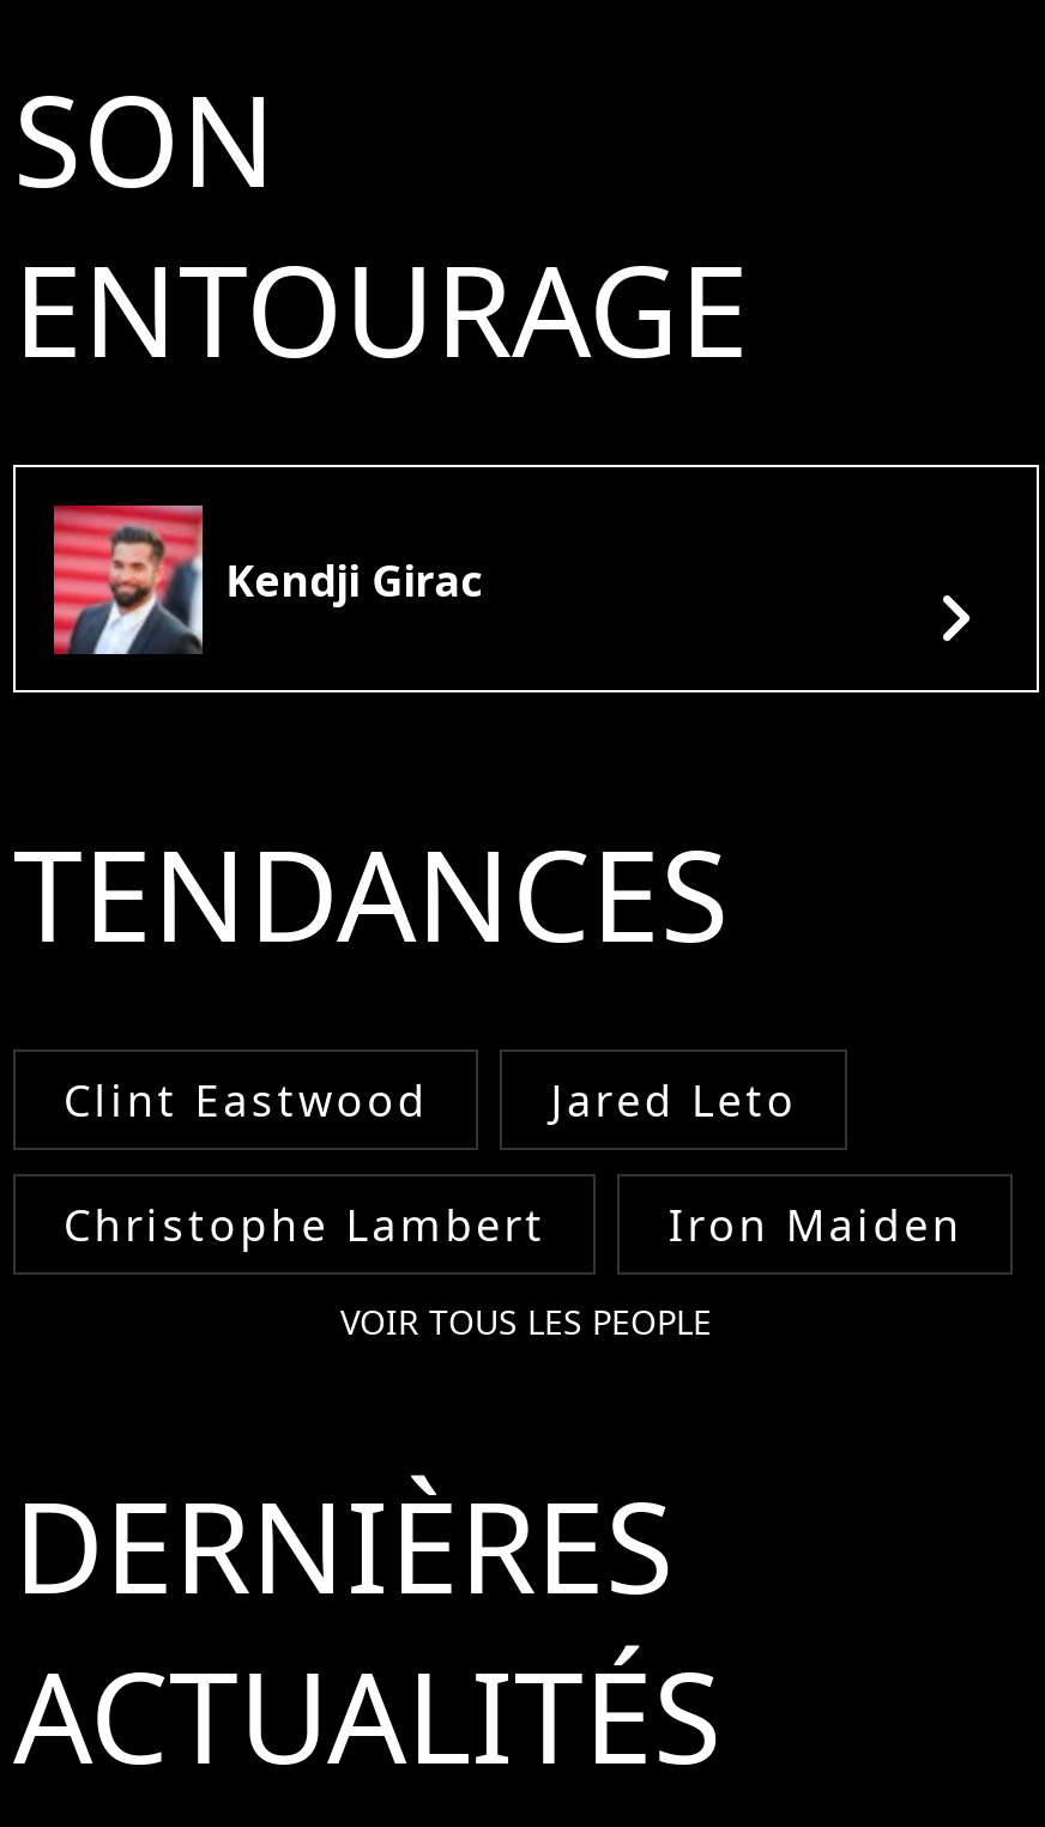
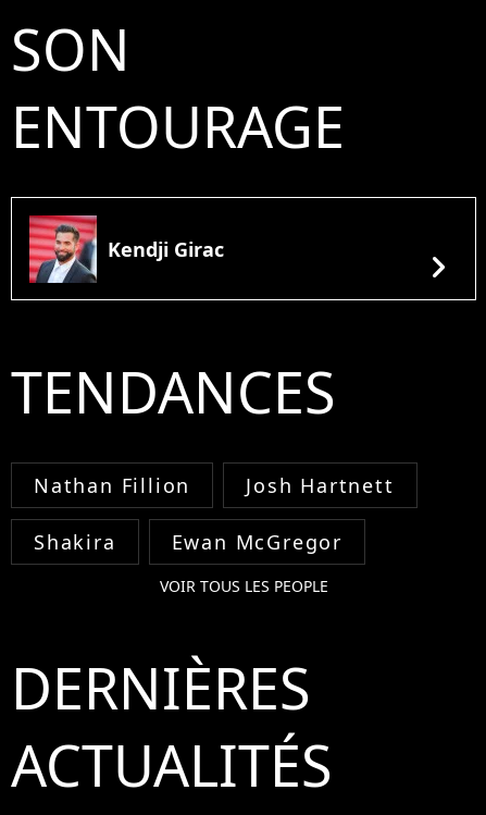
- Clint Eastwood
- Jared Leto
+ Nathan Fillion
+ Josh Hartnett

- Christophe Lambert
- Iron Maiden
+ Shakira
+ Ewan McGregor
